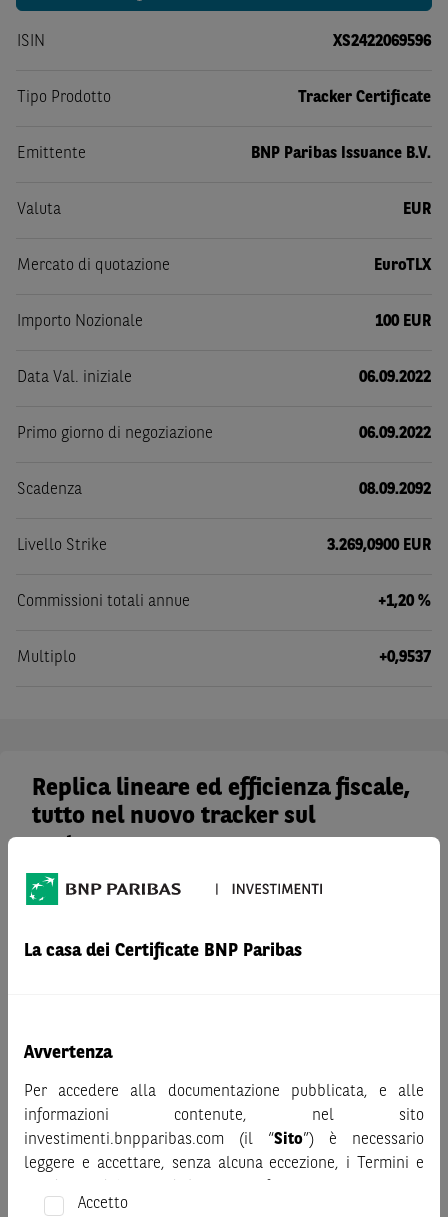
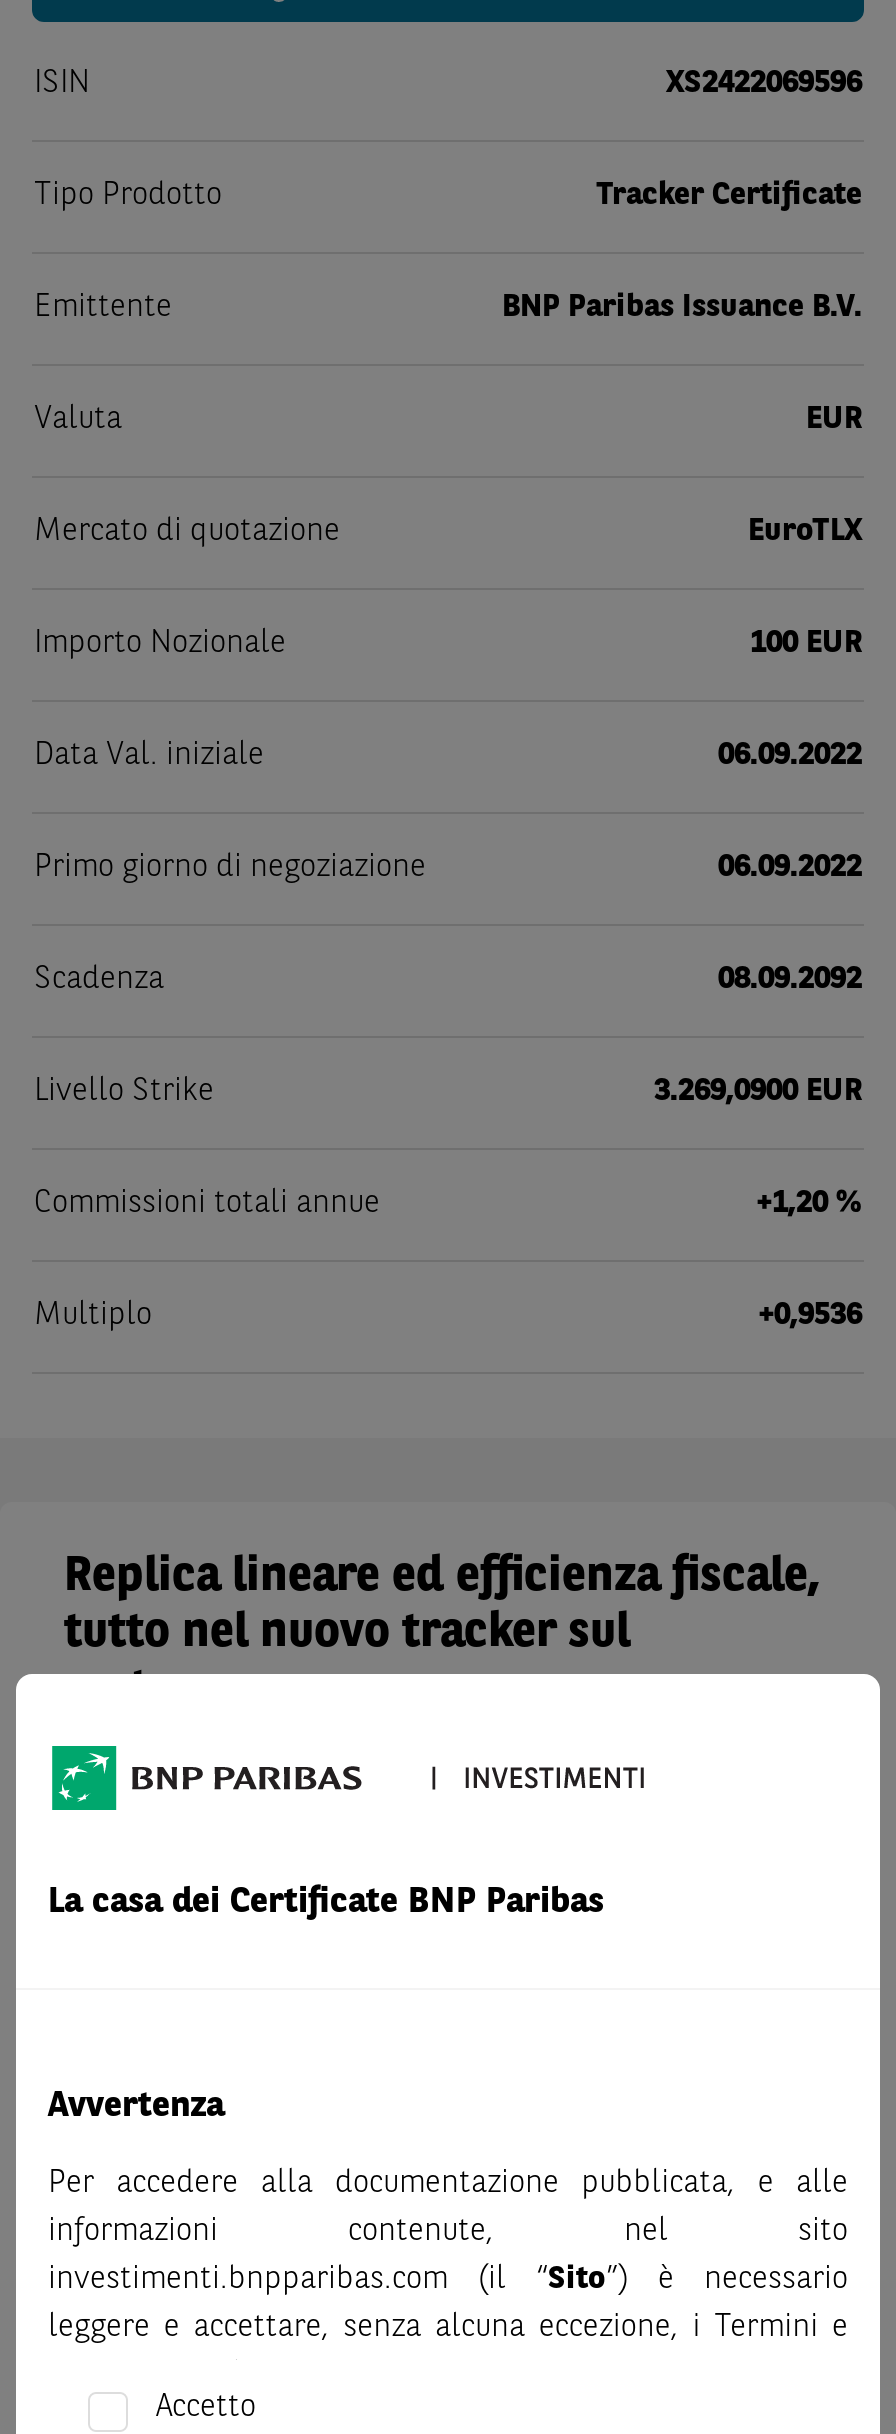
- +0,9537
+ +0,9536
